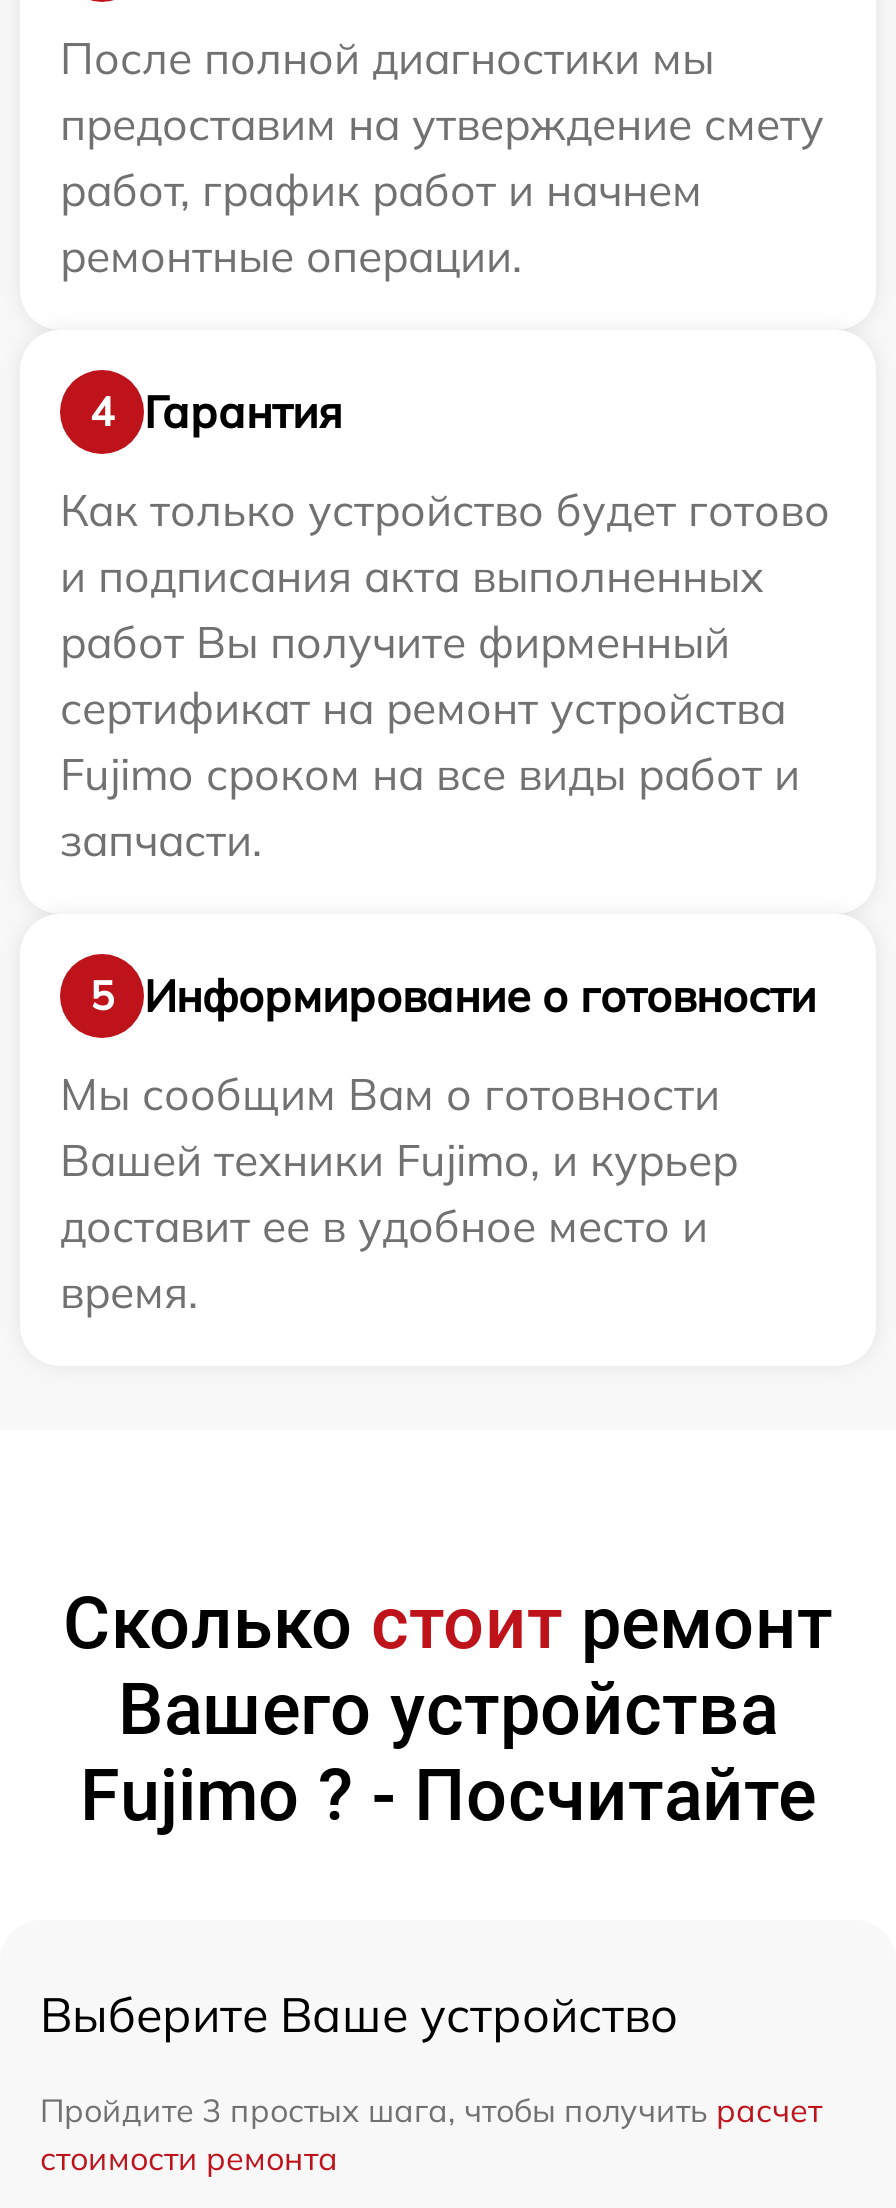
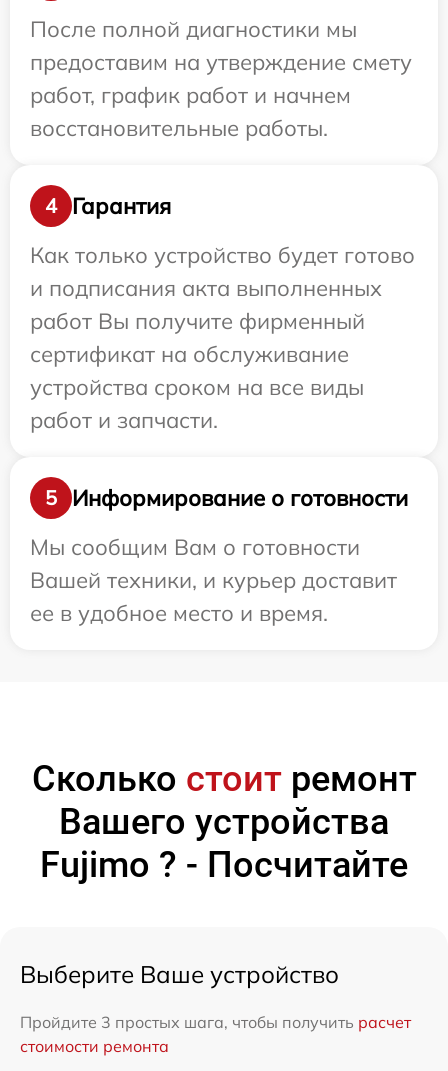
- ремонтные операции.
+ восстановительные работы.

- сертификат на ремонт устройства
- Fujimo сроком на все виды работ и
- запчасти.
+ сертификат на обслуживание
+ устройства сроком на все виды
+ работ и запчасти.

- Вашей техники Fujimo, и курьер
- доставит ее в удобное место и
- время.
+ Вашей техники, и курьер доставит
+ ее в удобное место и время.
